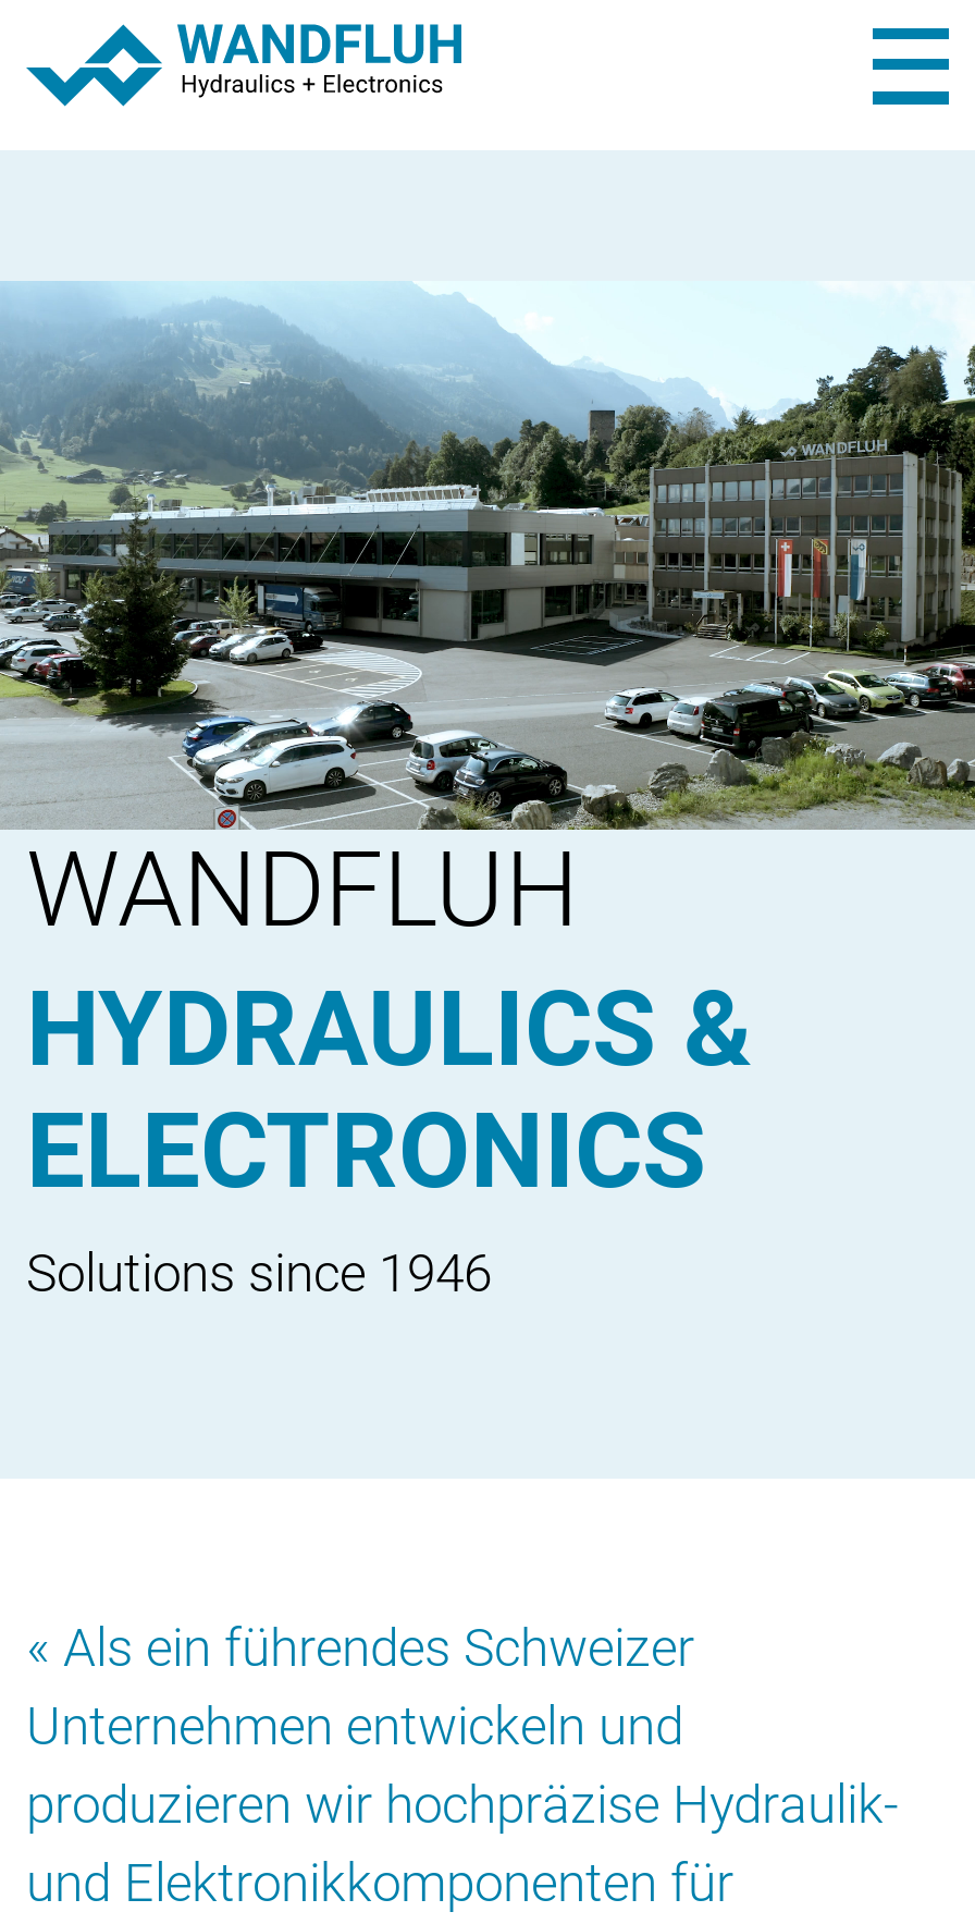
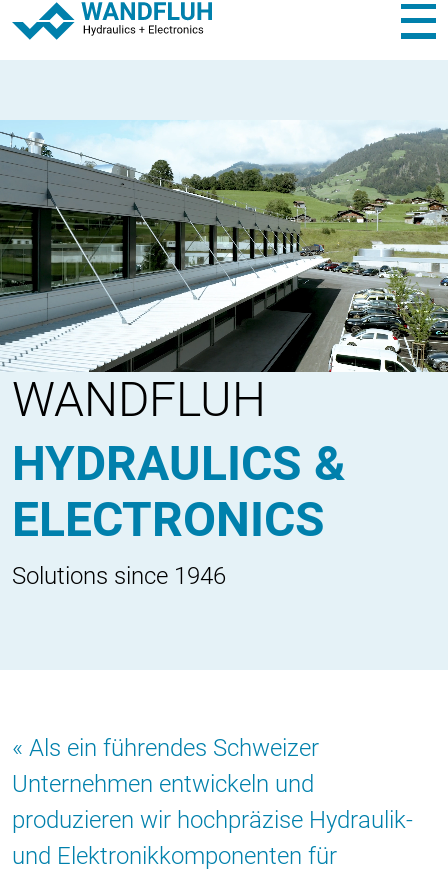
- [image]
+ [image]
